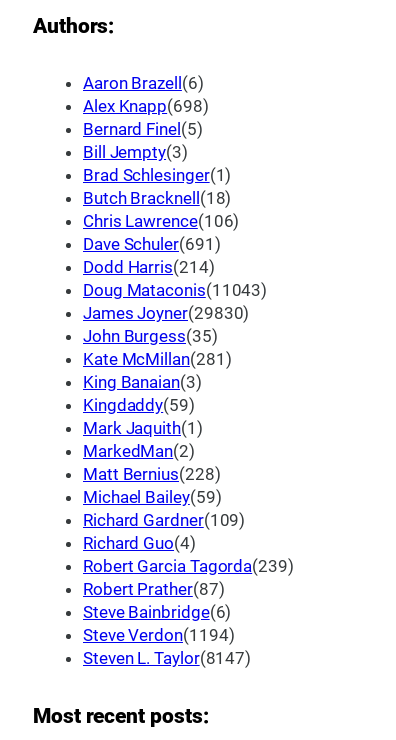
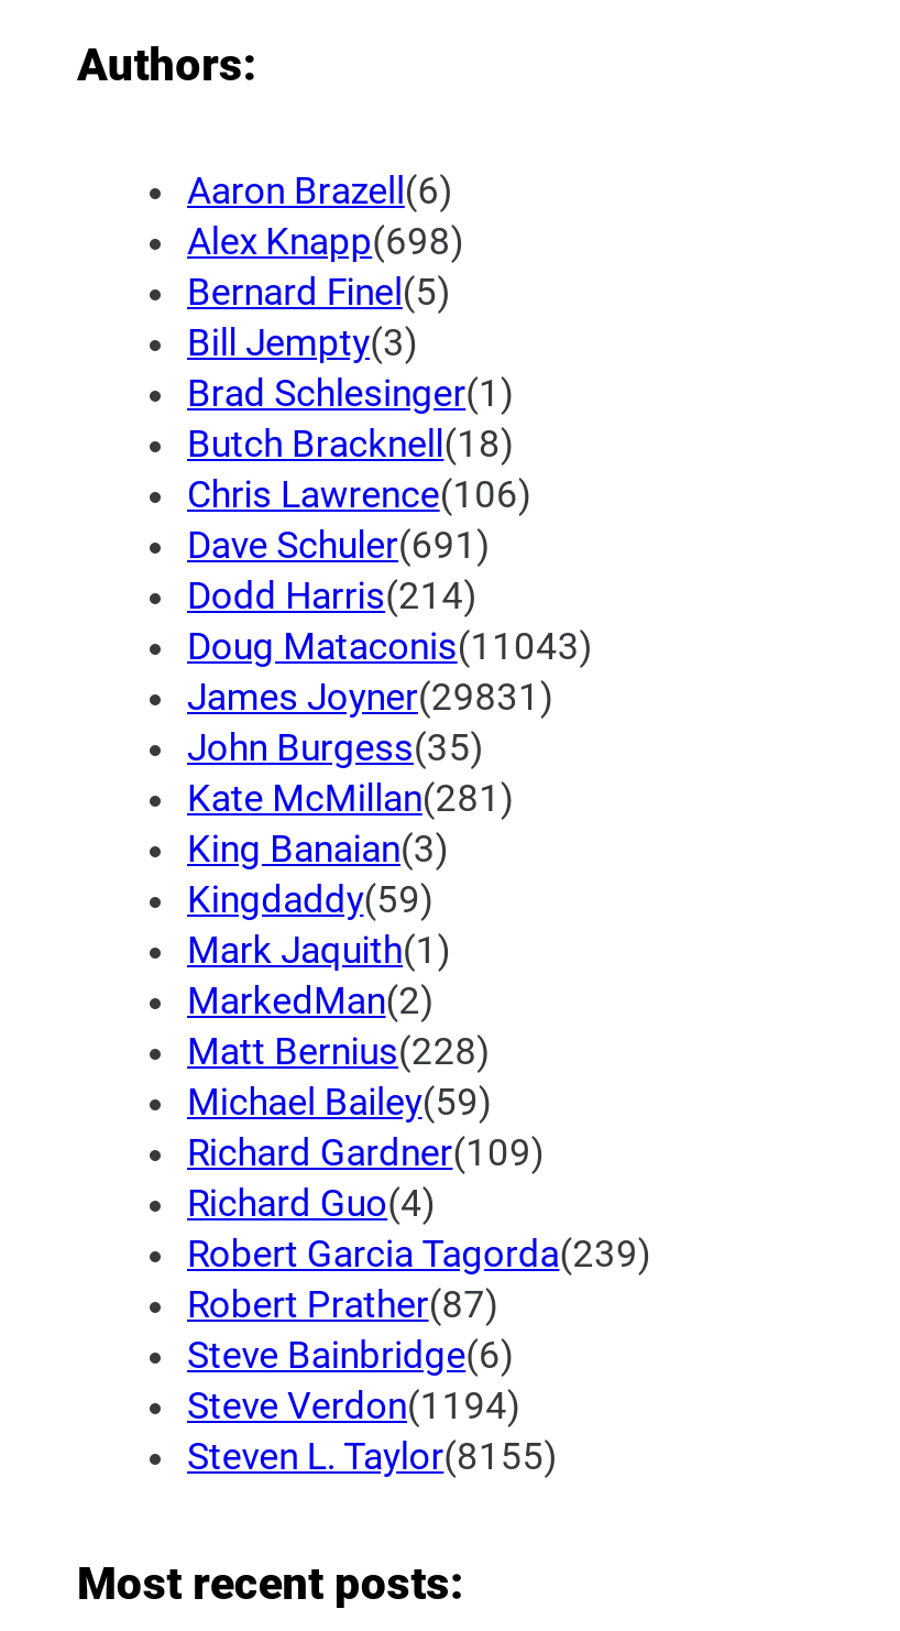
- James Joyner(29830)
+ James Joyner(29831)

- Steven L. Taylor(8147)
+ Steven L. Taylor(8155)
